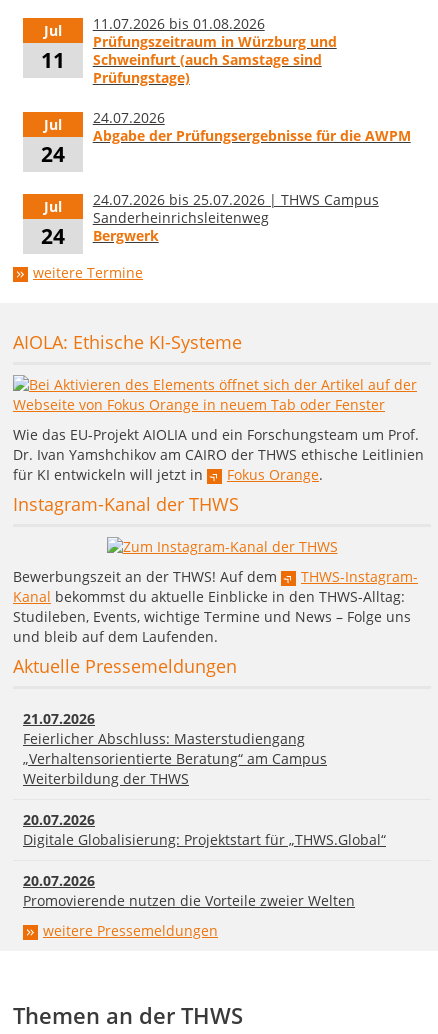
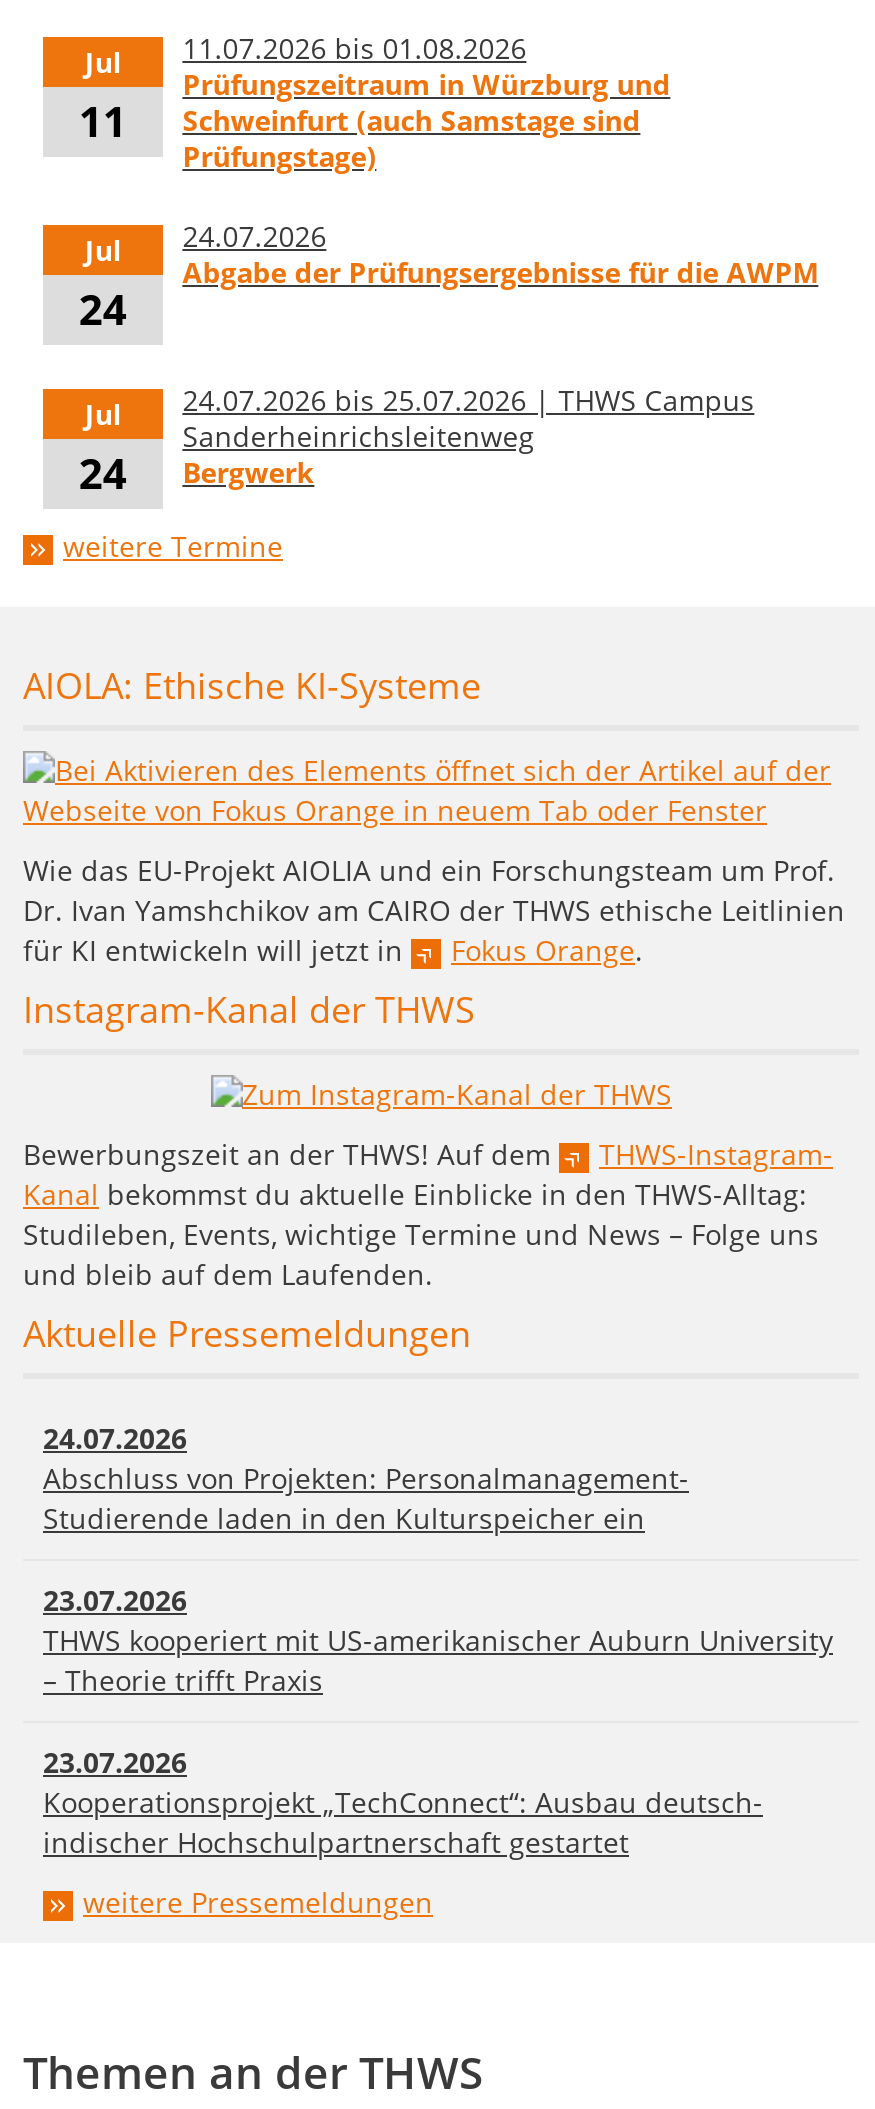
- 21.07.2026
- Feierlicher Abschluss: Masterstudiengang
- „Verhaltensorientierte Beratung“ am Campus
- Weiterbildung der THWS
+ 24.07.2026
+ Abschluss von Projekten: Personalmanagement-
+ Studierende laden in den Kulturspeicher ein

- 20.07.2026
- Digitale Globalisierung: Projektstart für „THWS.Global“
+ 23.07.2026
+ THWS kooperiert mit US-amerikanischer Auburn University
+ – Theorie trifft Praxis

- 20.07.2026
- Promovierende nutzen die Vorteile zweier Welten
+ 23.07.2026
+ Kooperationsprojekt „TechConnect“: Ausbau deutsch-
+ indischer Hochschulpartnerschaft gestartet
